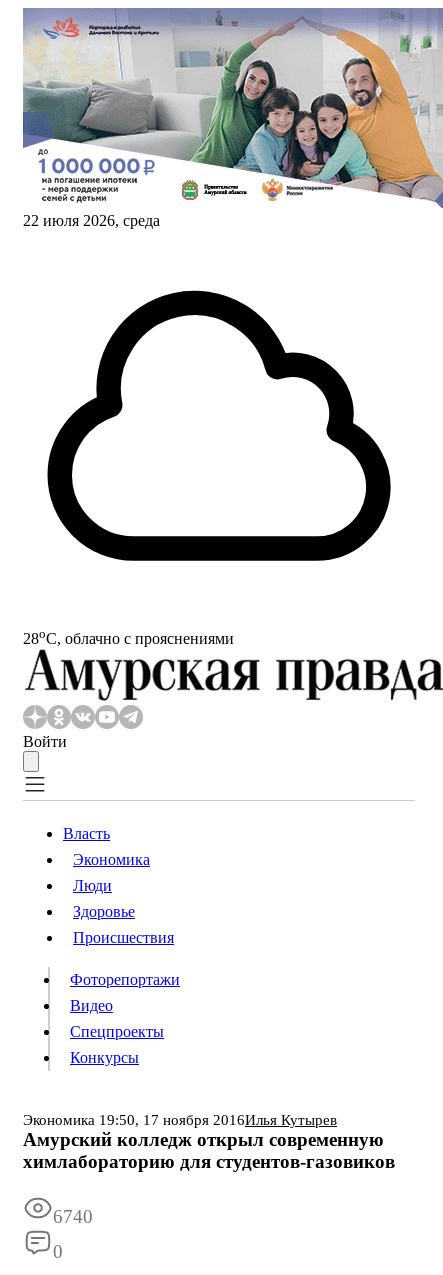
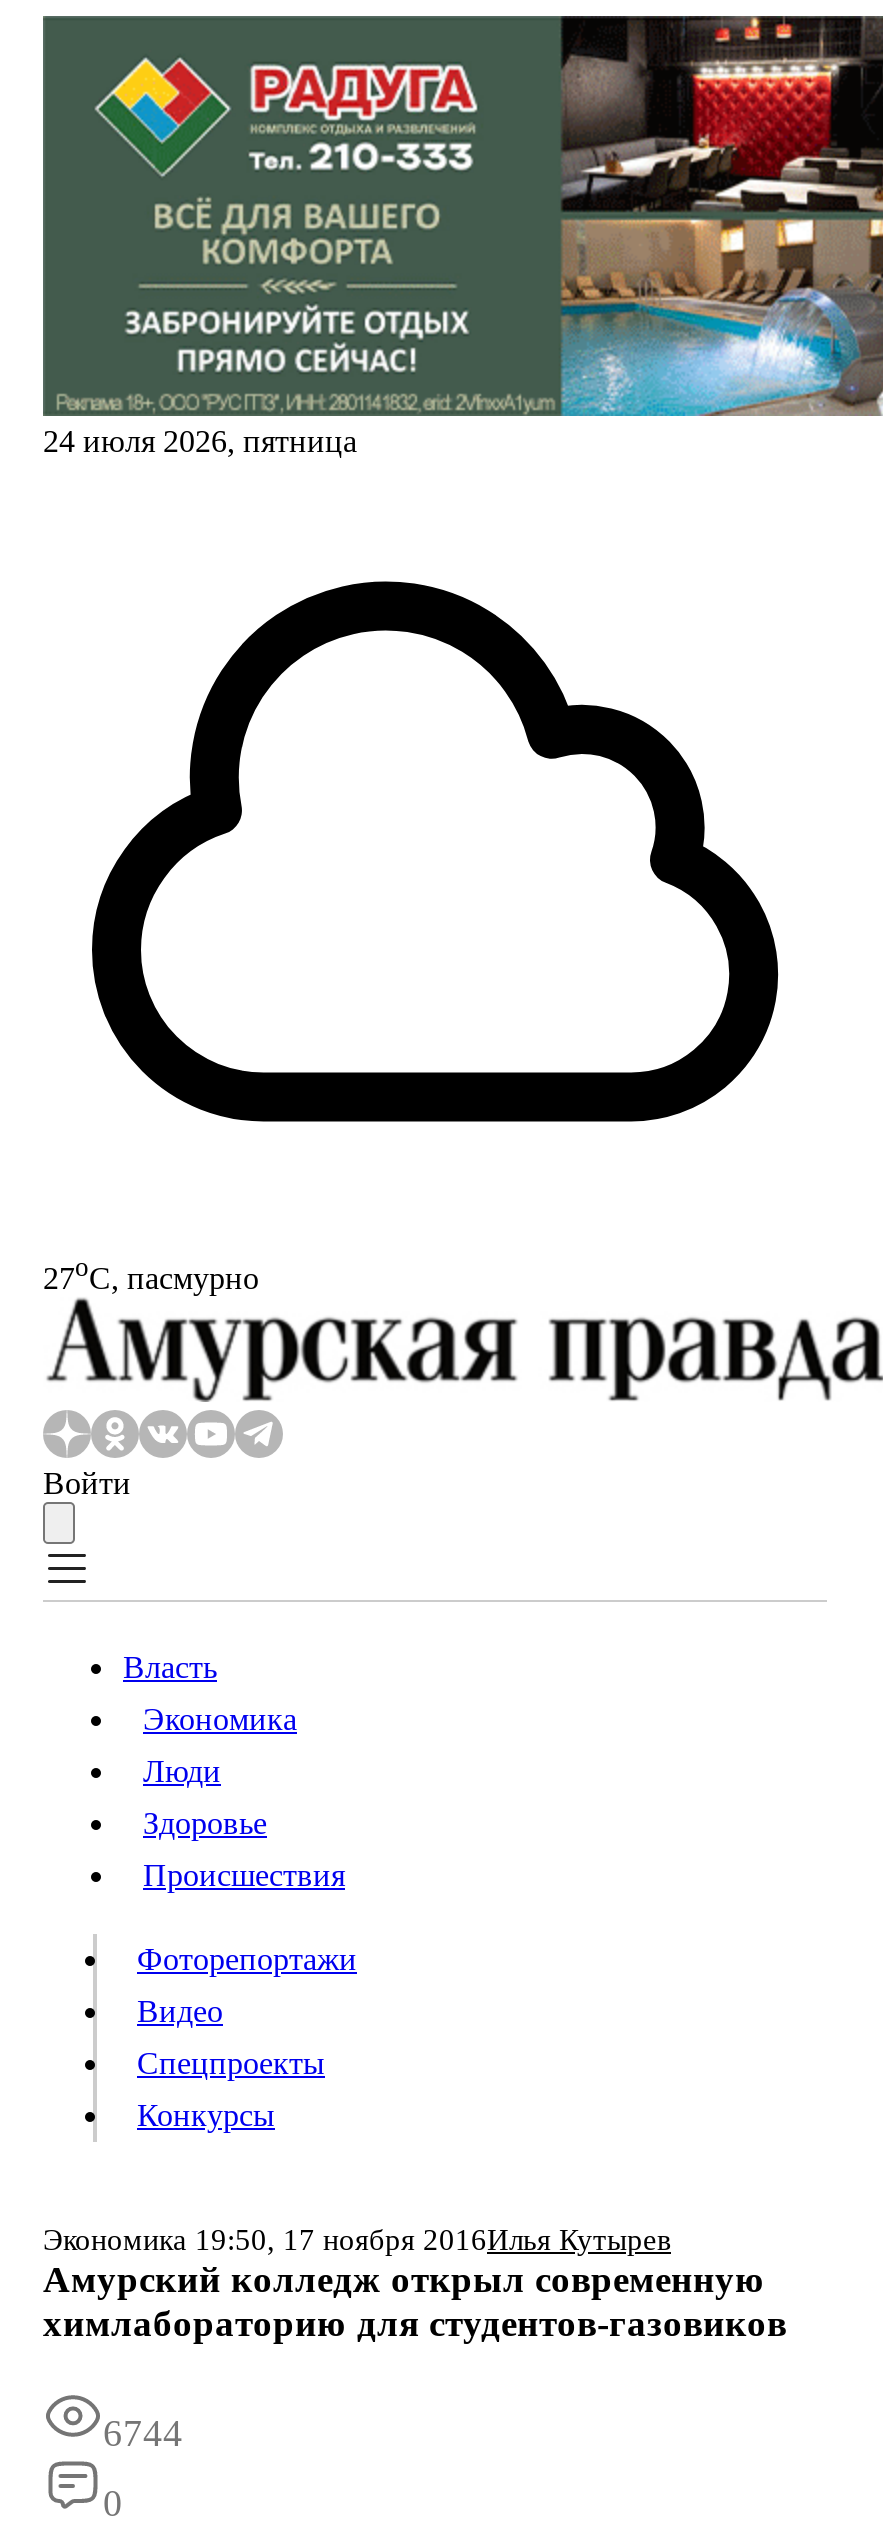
- [image]
- 22 июля 2026, среда
+ [image]
+ 24 июля 2026, пятница

- 28oС, облачно с прояснениями
+ 27oС, пасмурно

- 6740
+ 6744
